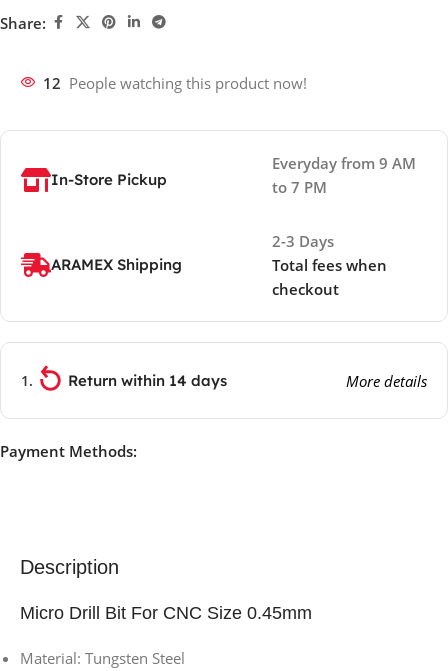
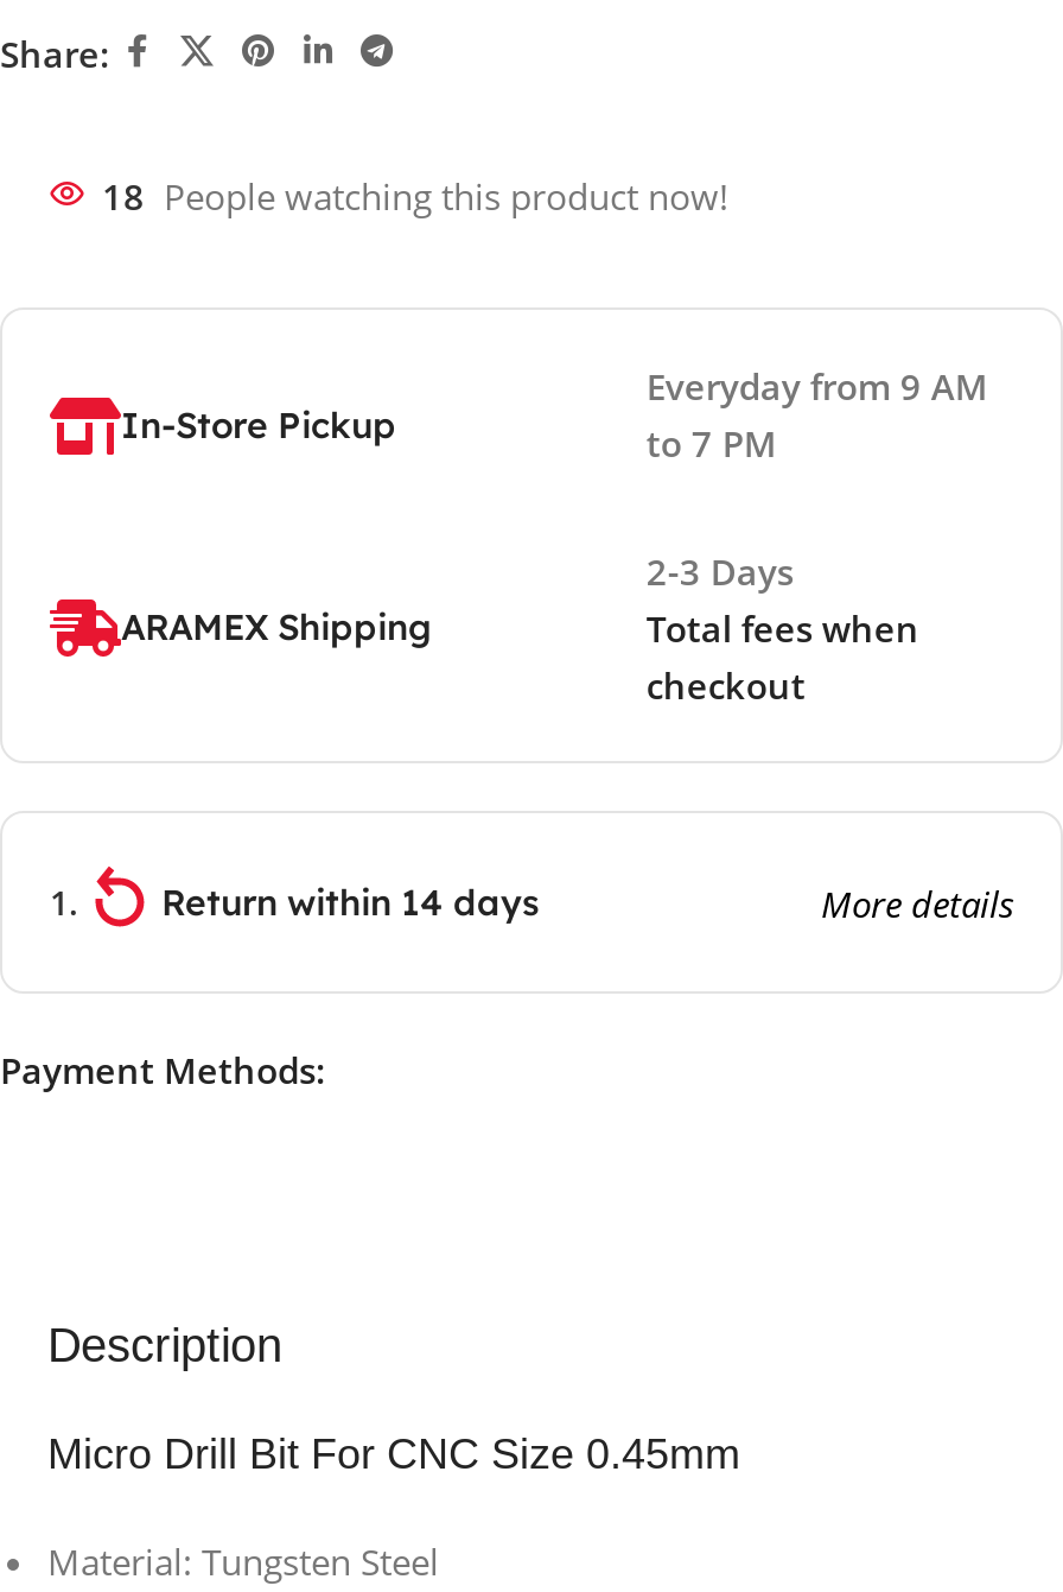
- 12 People watching this product now!
+ 18 People watching this product now!
